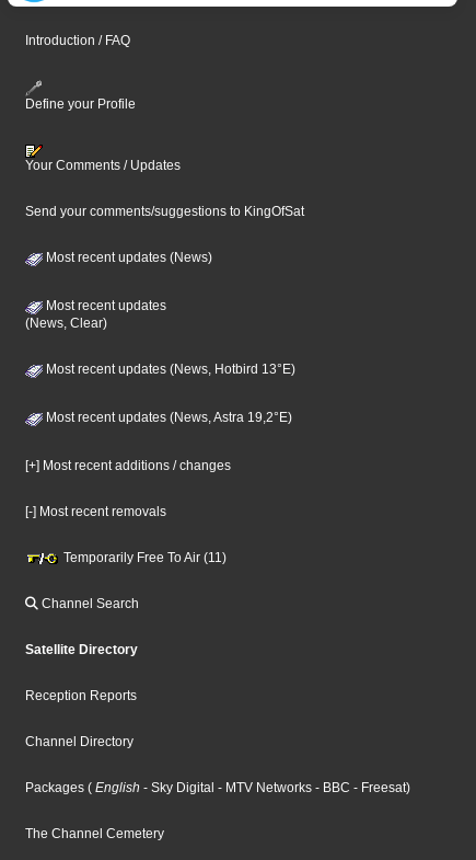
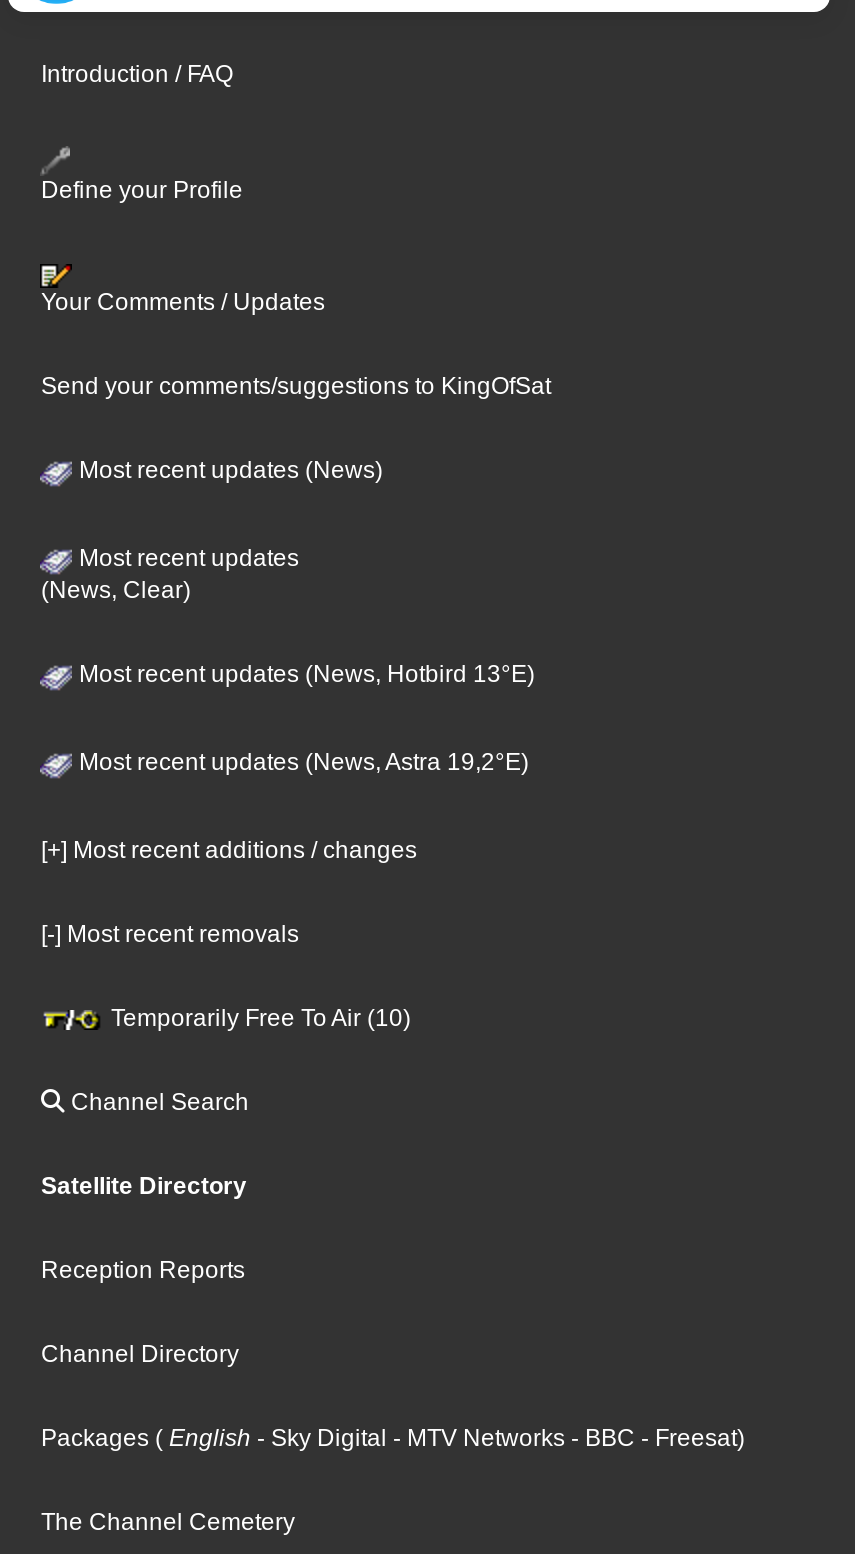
- Temporarily Free To Air (11)
+ Temporarily Free To Air (10)
